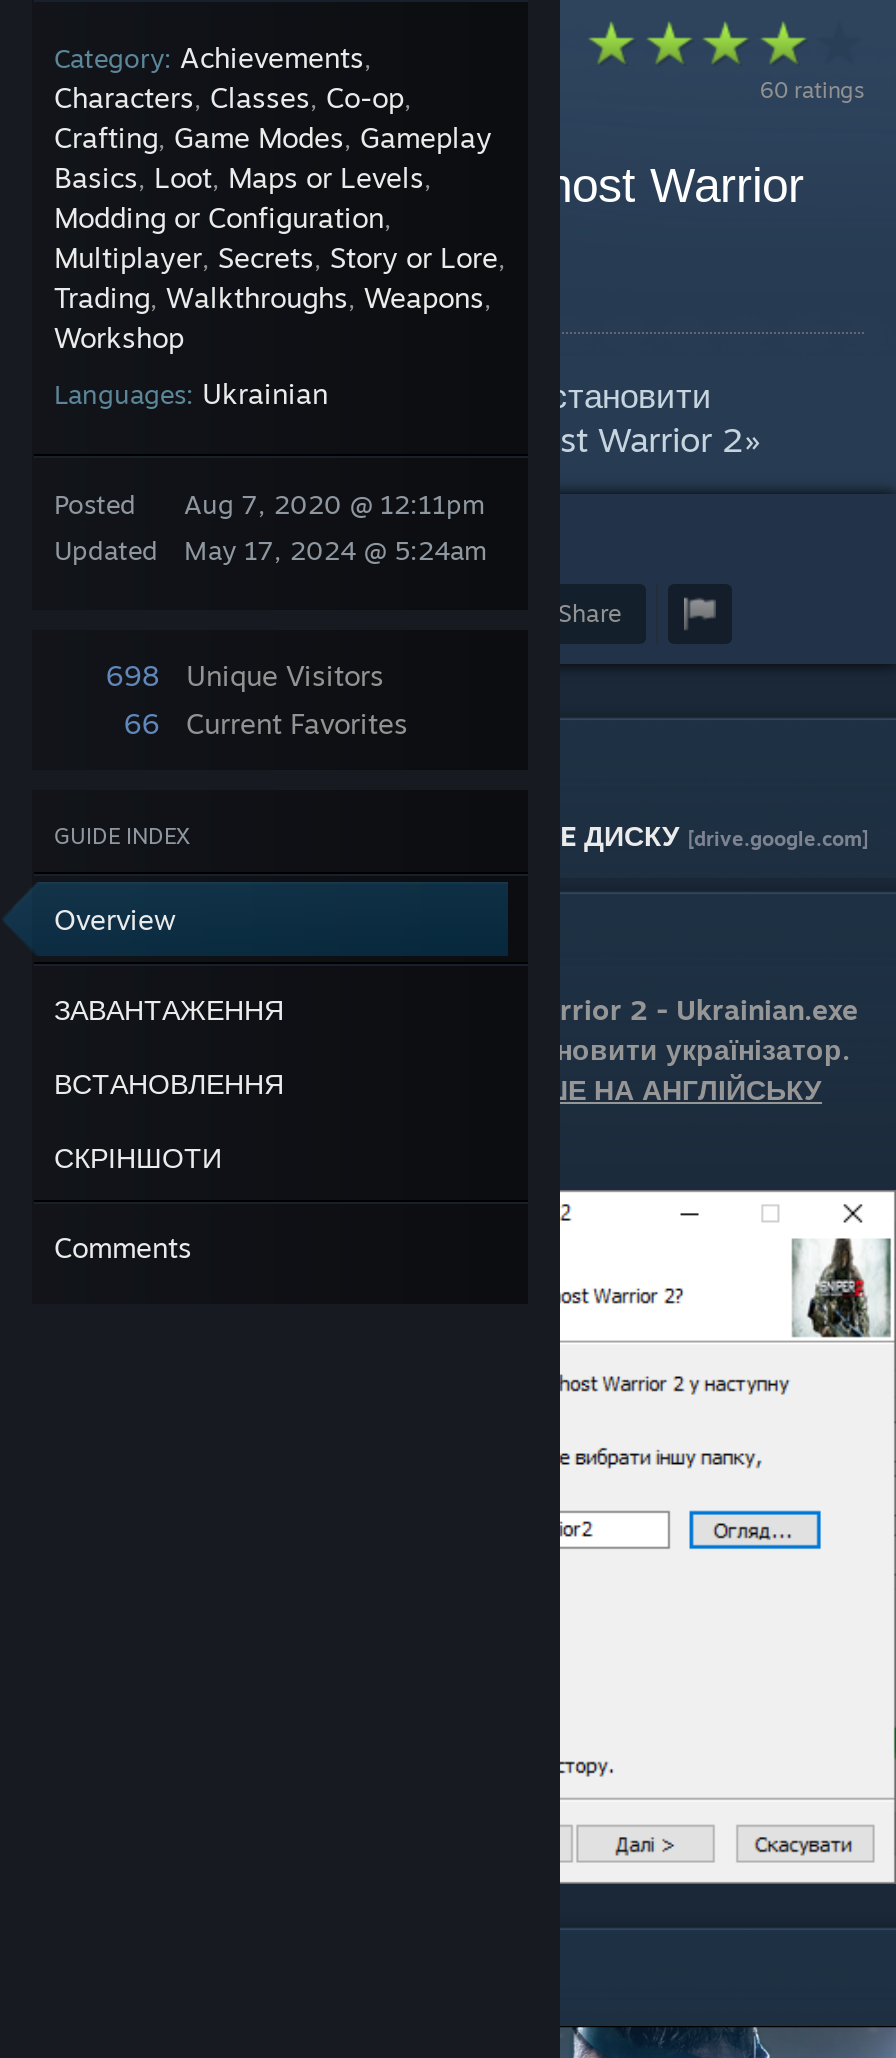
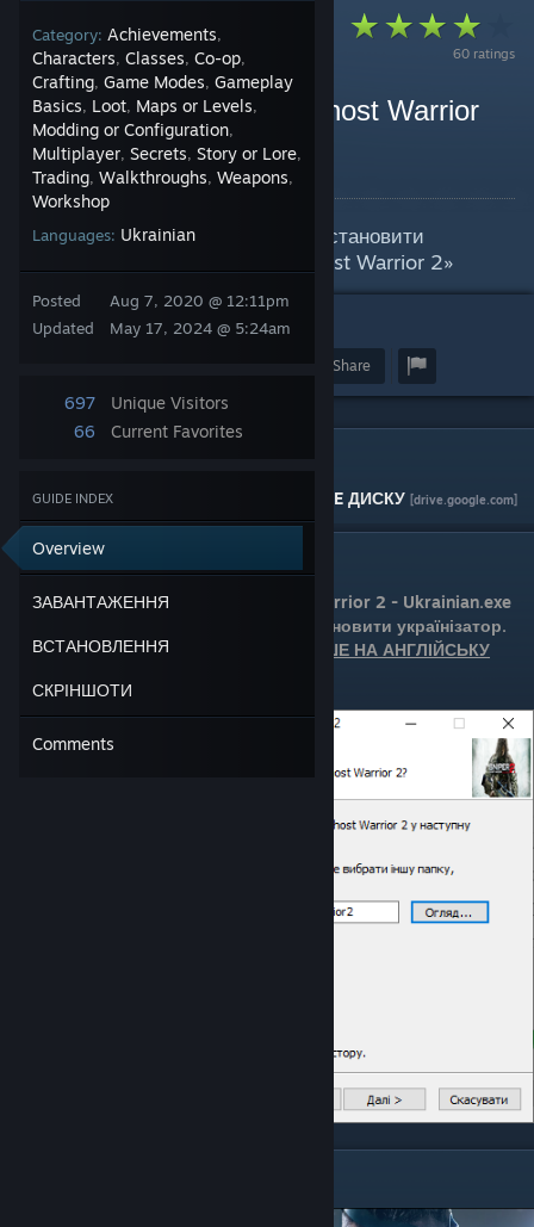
- 698 Unique Visitors
+ 697 Unique Visitors
